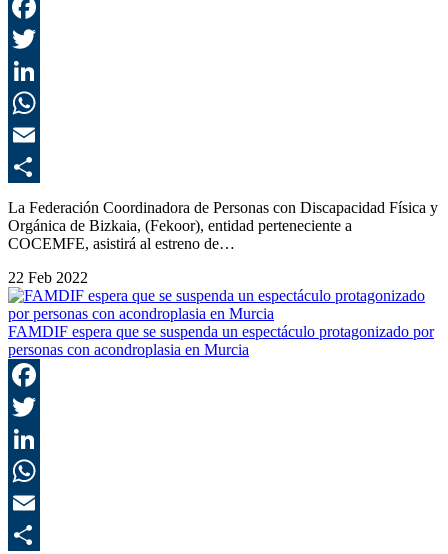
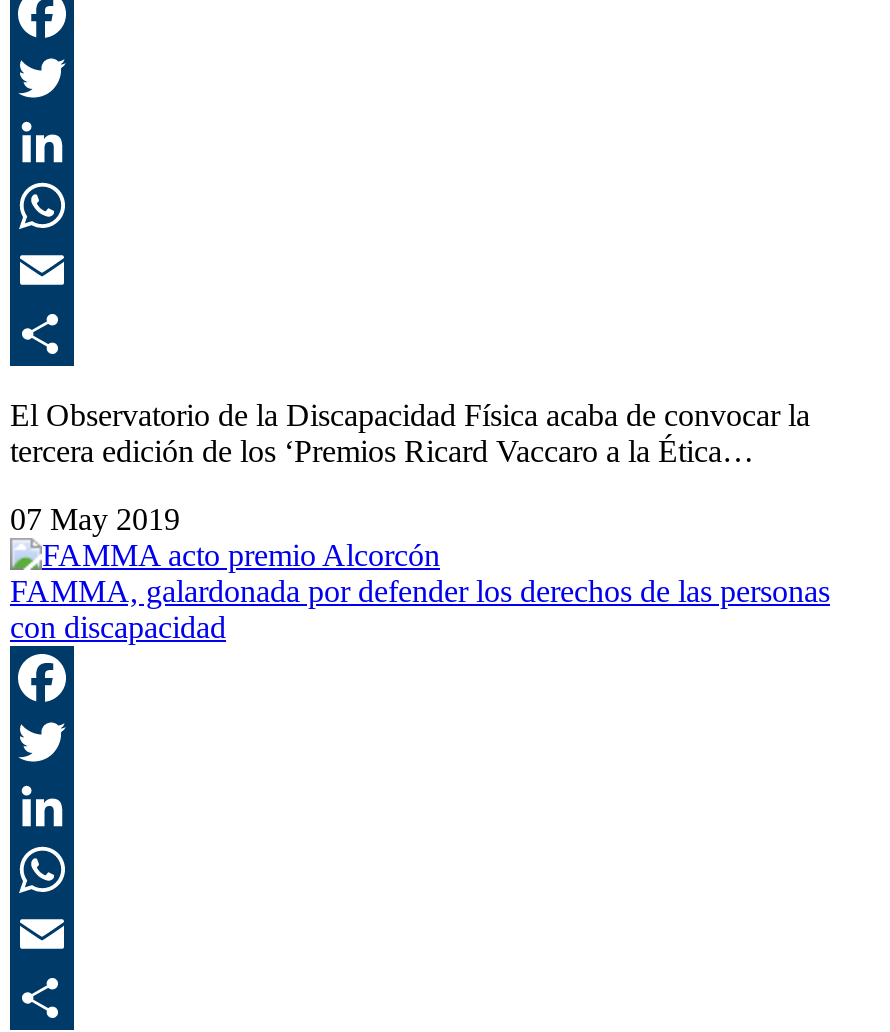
- La Federación Coordinadora de Personas con Discapacidad Física y
- Orgánica de Bizkaia, (Fekoor), entidad perteneciente a
- COCEMFE, asistirá al estreno de…
+ El Observatorio de la Discapacidad Física acaba de convocar la
+ tercera edición de los ‘Premios Ricard Vaccaro a la Ética…

- 22 Feb 2022
+ 07 May 2019

- FAMDIF espera que se suspenda un espectáculo protagonizado por
- personas con acondroplasia en Murcia
+ FAMMA, galardonada por defender los derechos de las personas
+ con discapacidad
